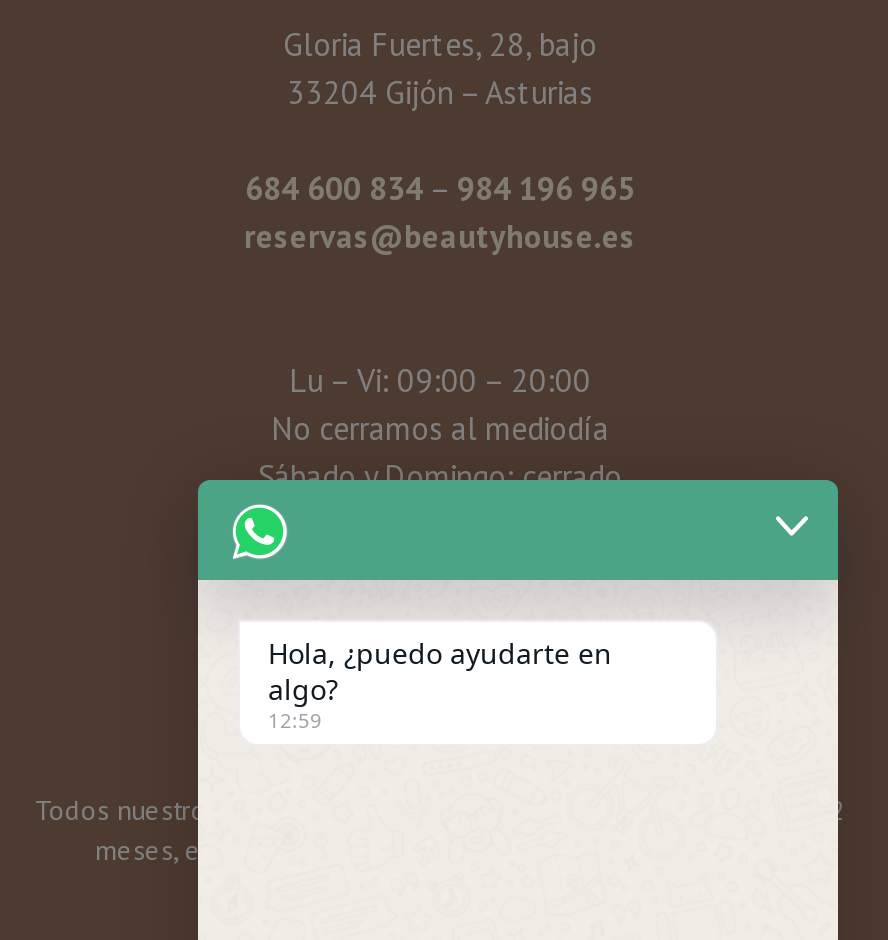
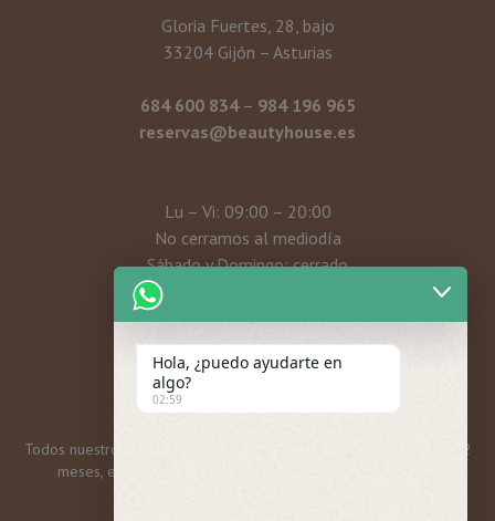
- 12:59
+ 02:59
